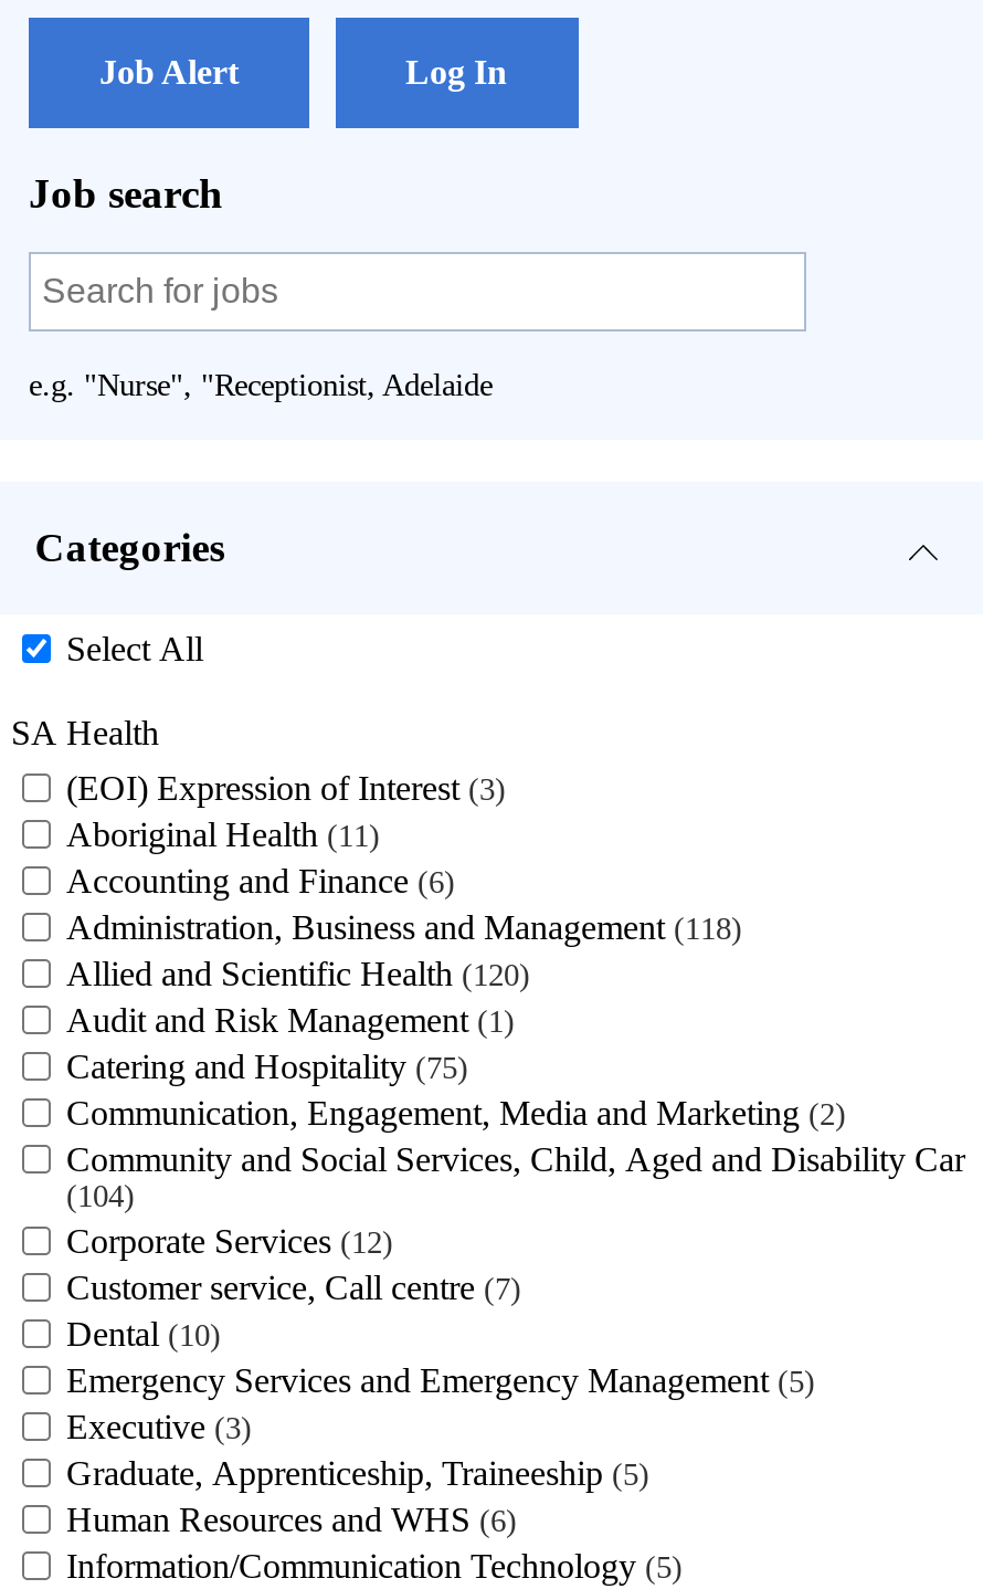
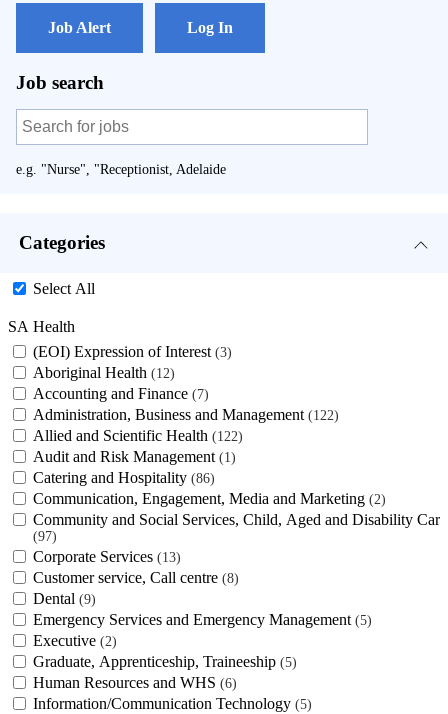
- Aboriginal Health 11
+ Aboriginal Health 12

- Accounting and Finance 6
+ Accounting and Finance 7

- Administration, Business and Management 118
+ Administration, Business and Management 122

- Allied and Scientific Health 120
+ Allied and Scientific Health 122

- Catering and Hospitality 75
+ Catering and Hospitality 86

- 104
+ 97

- Corporate Services 12
+ Corporate Services 13

- Customer service, Call centre 7
+ Customer service, Call centre 8

- Dental 10
+ Dental 9

- Executive 3
+ Executive 2
